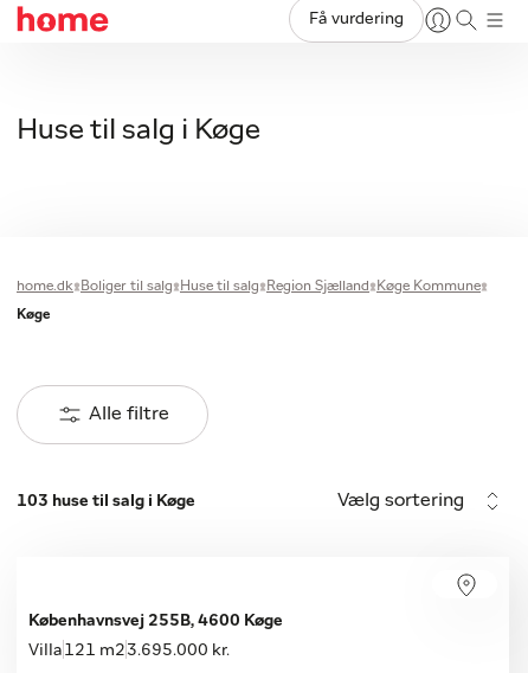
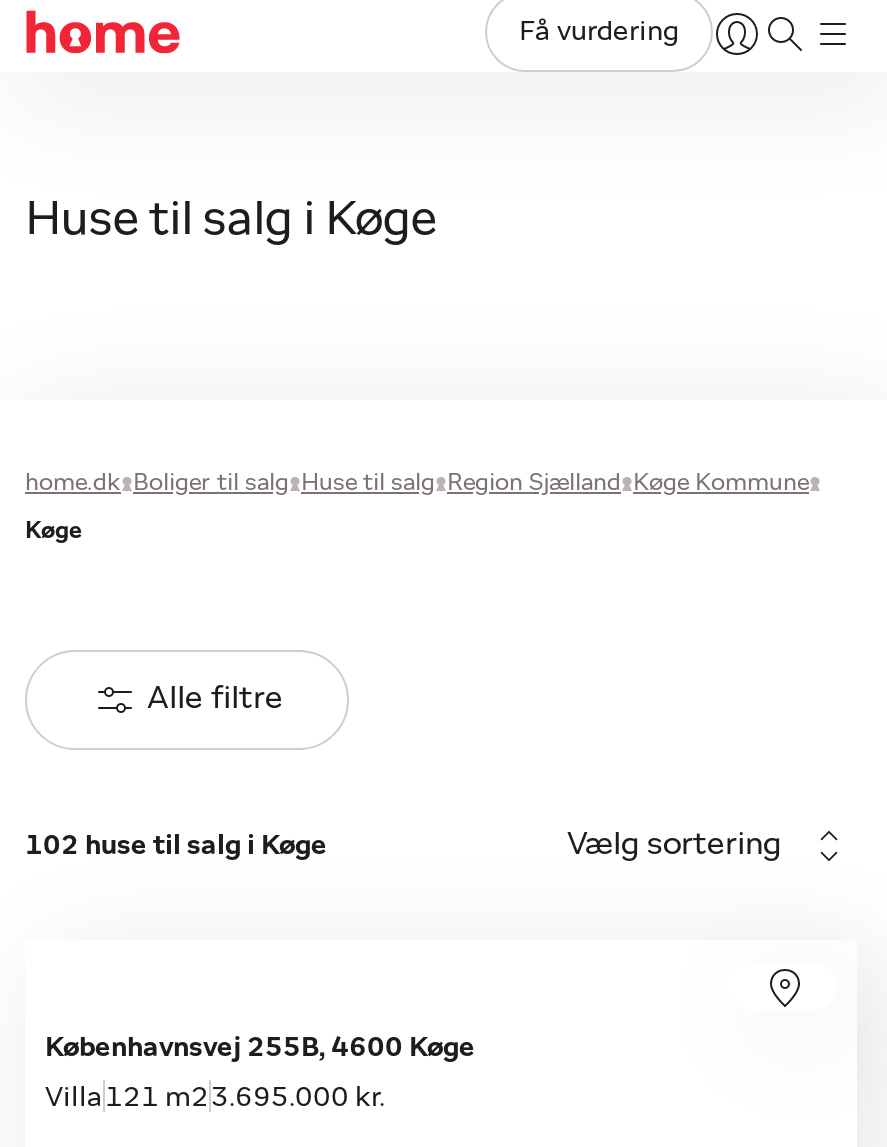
- 103 huse til salg i Køge
+ 102 huse til salg i Køge
